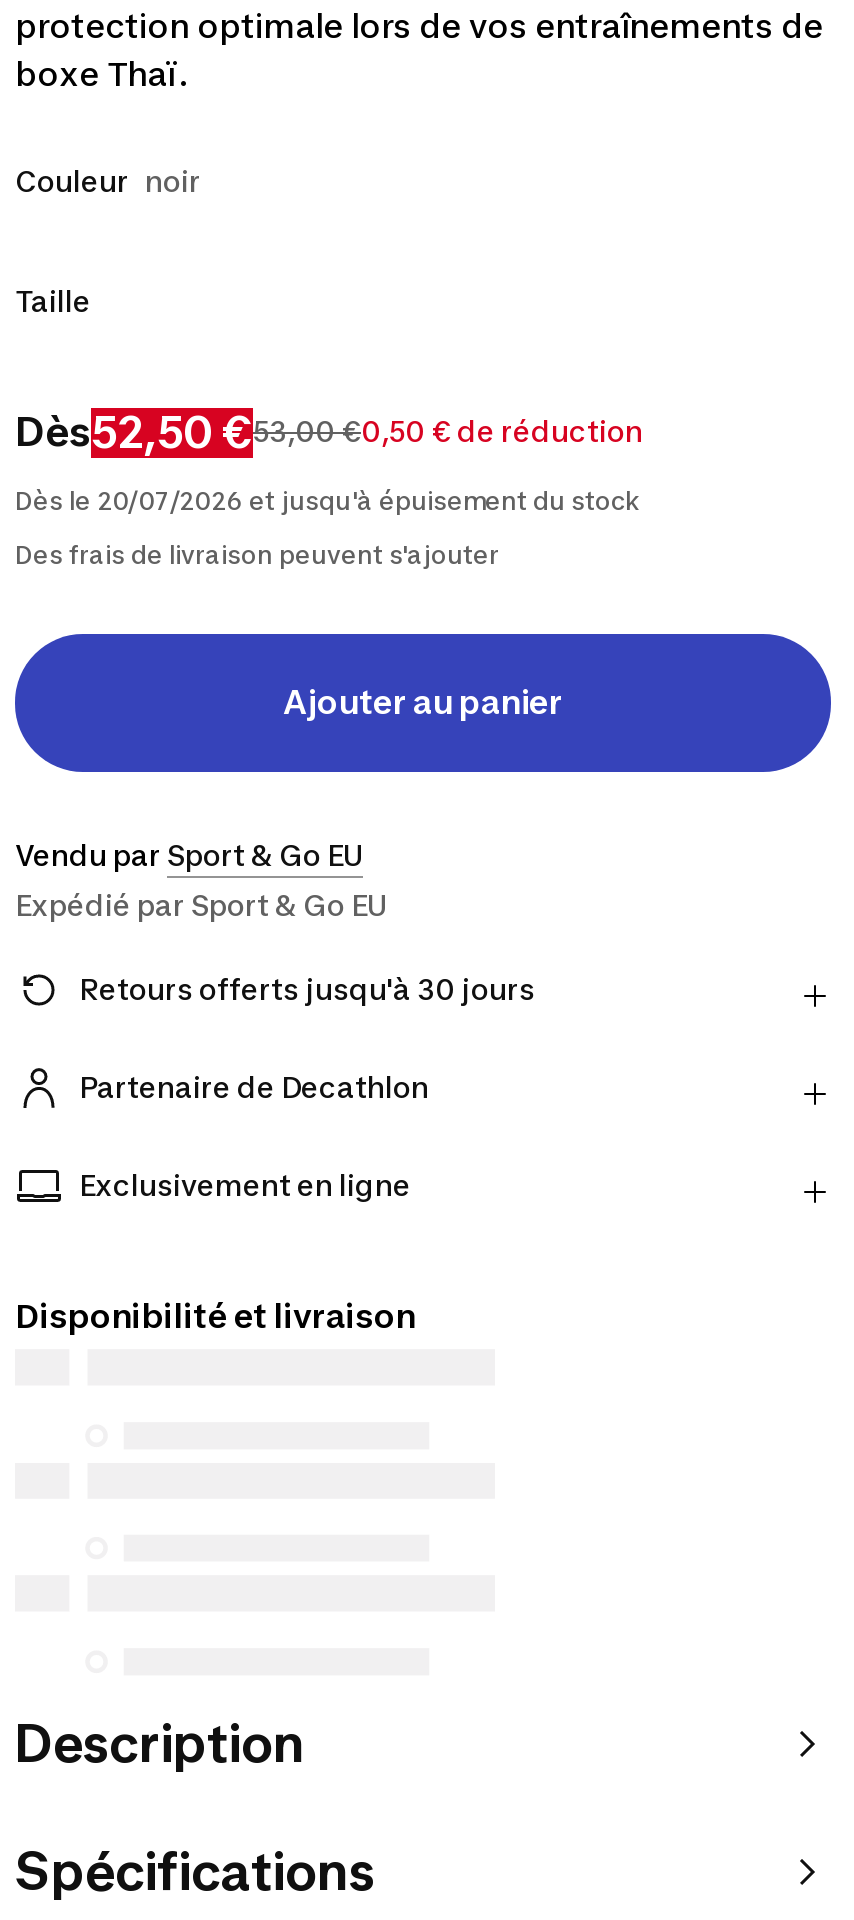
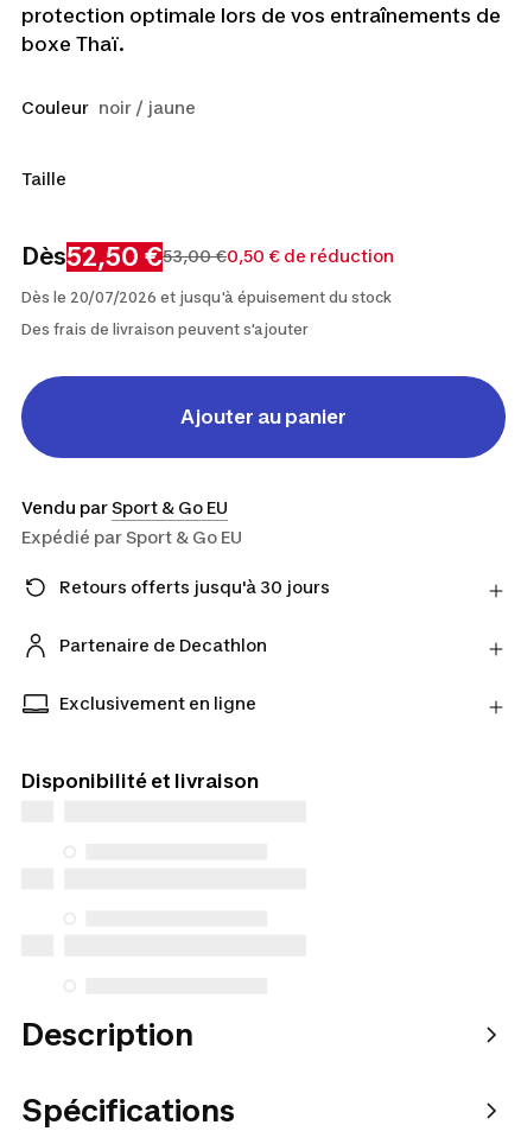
- Couleur noir
+ Couleur noir / jaune
